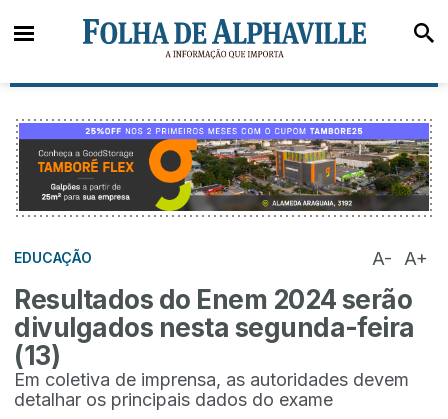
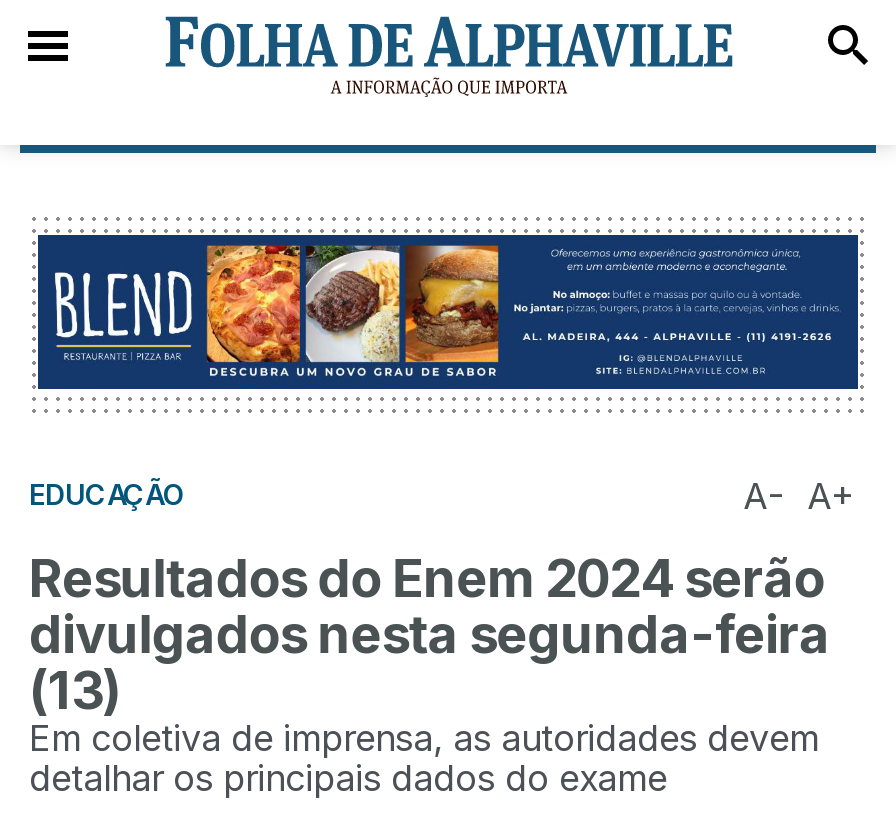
- [image]
+ [image]
